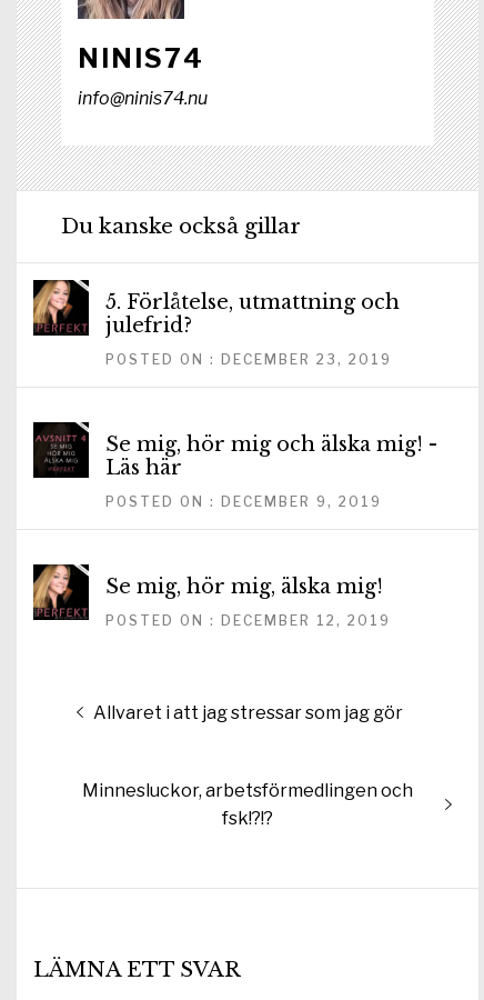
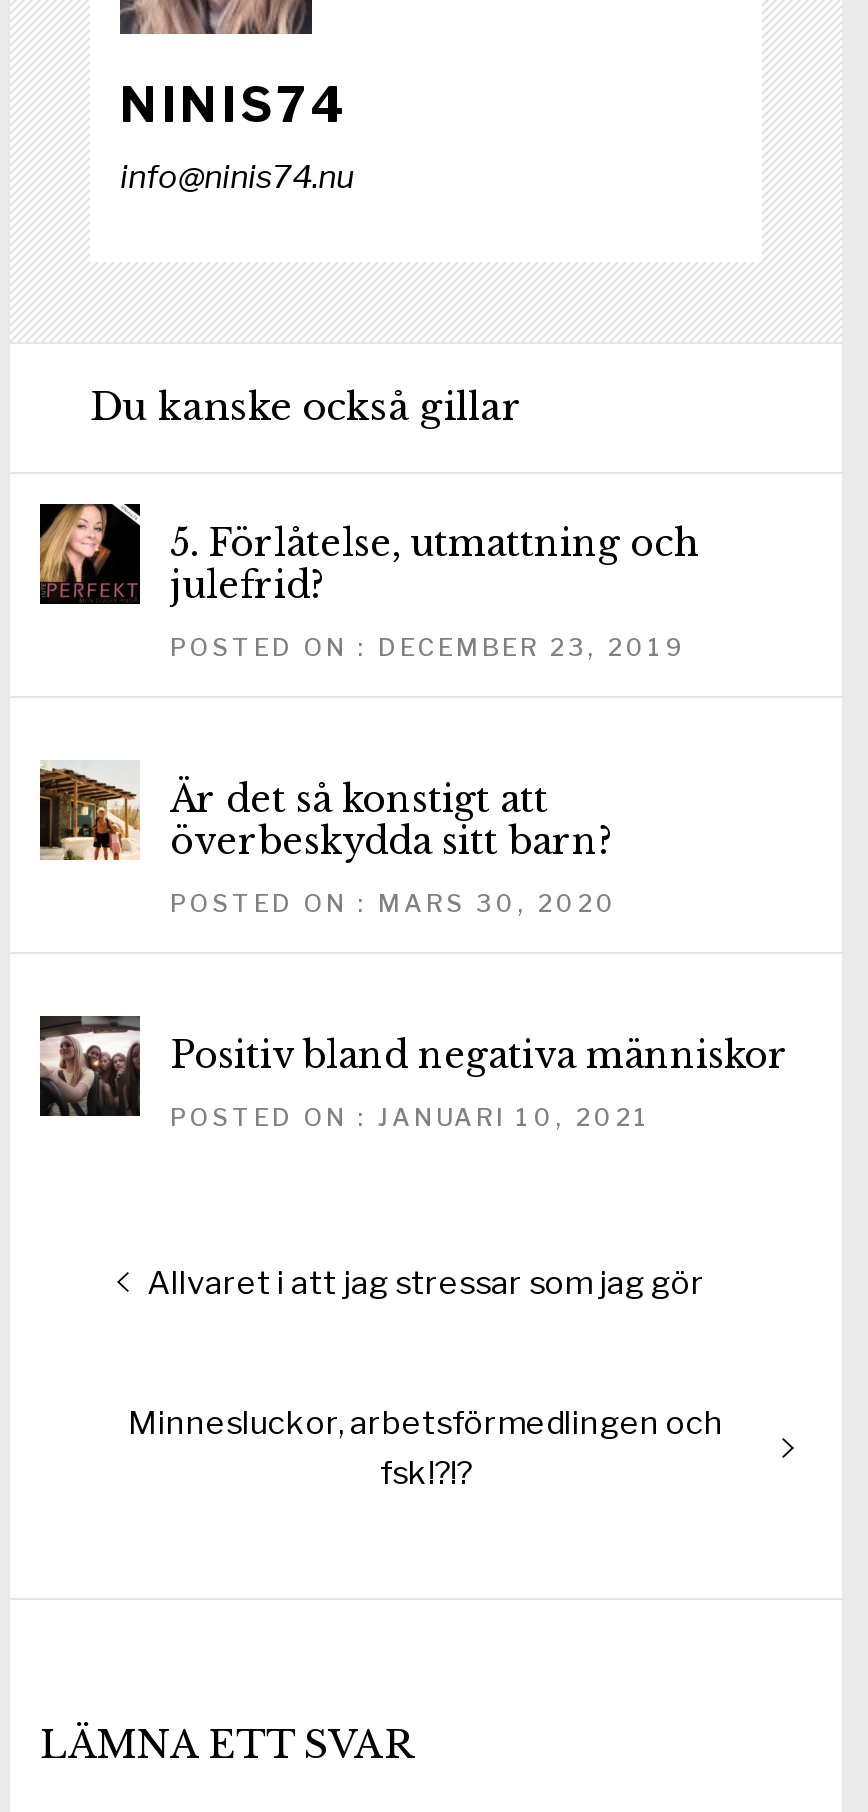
- [image]
- Se mig, hör mig och älska mig! -
- Läs här
+ [image]
+ Är det så konstigt att
+ överbeskydda sitt barn?

- POSTED ON : DECEMBER 9, 2019
+ POSTED ON : MARS 30, 2020

- [image]
- Se mig, hör mig, älska mig!
+ [image]
+ Positiv bland negativa människor

- POSTED ON : DECEMBER 12, 2019
+ POSTED ON : JANUARI 10, 2021
